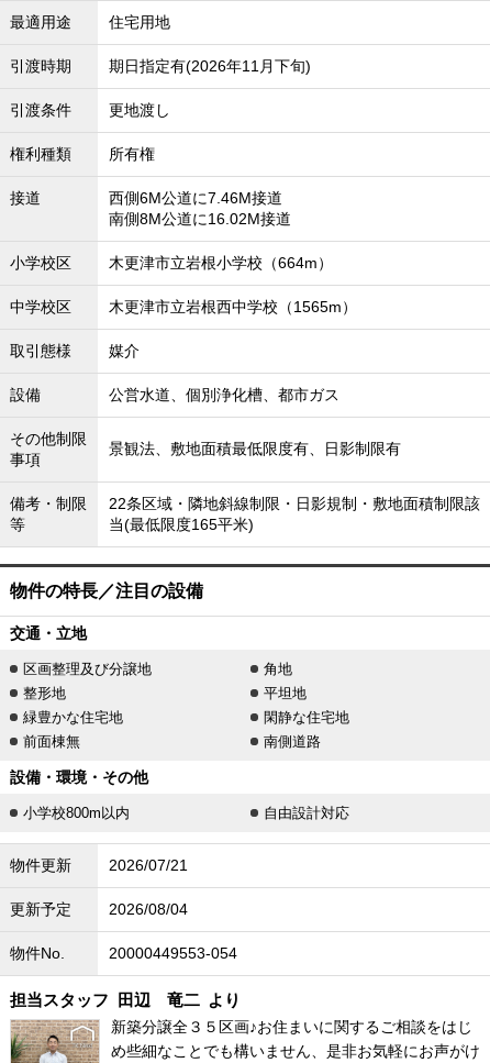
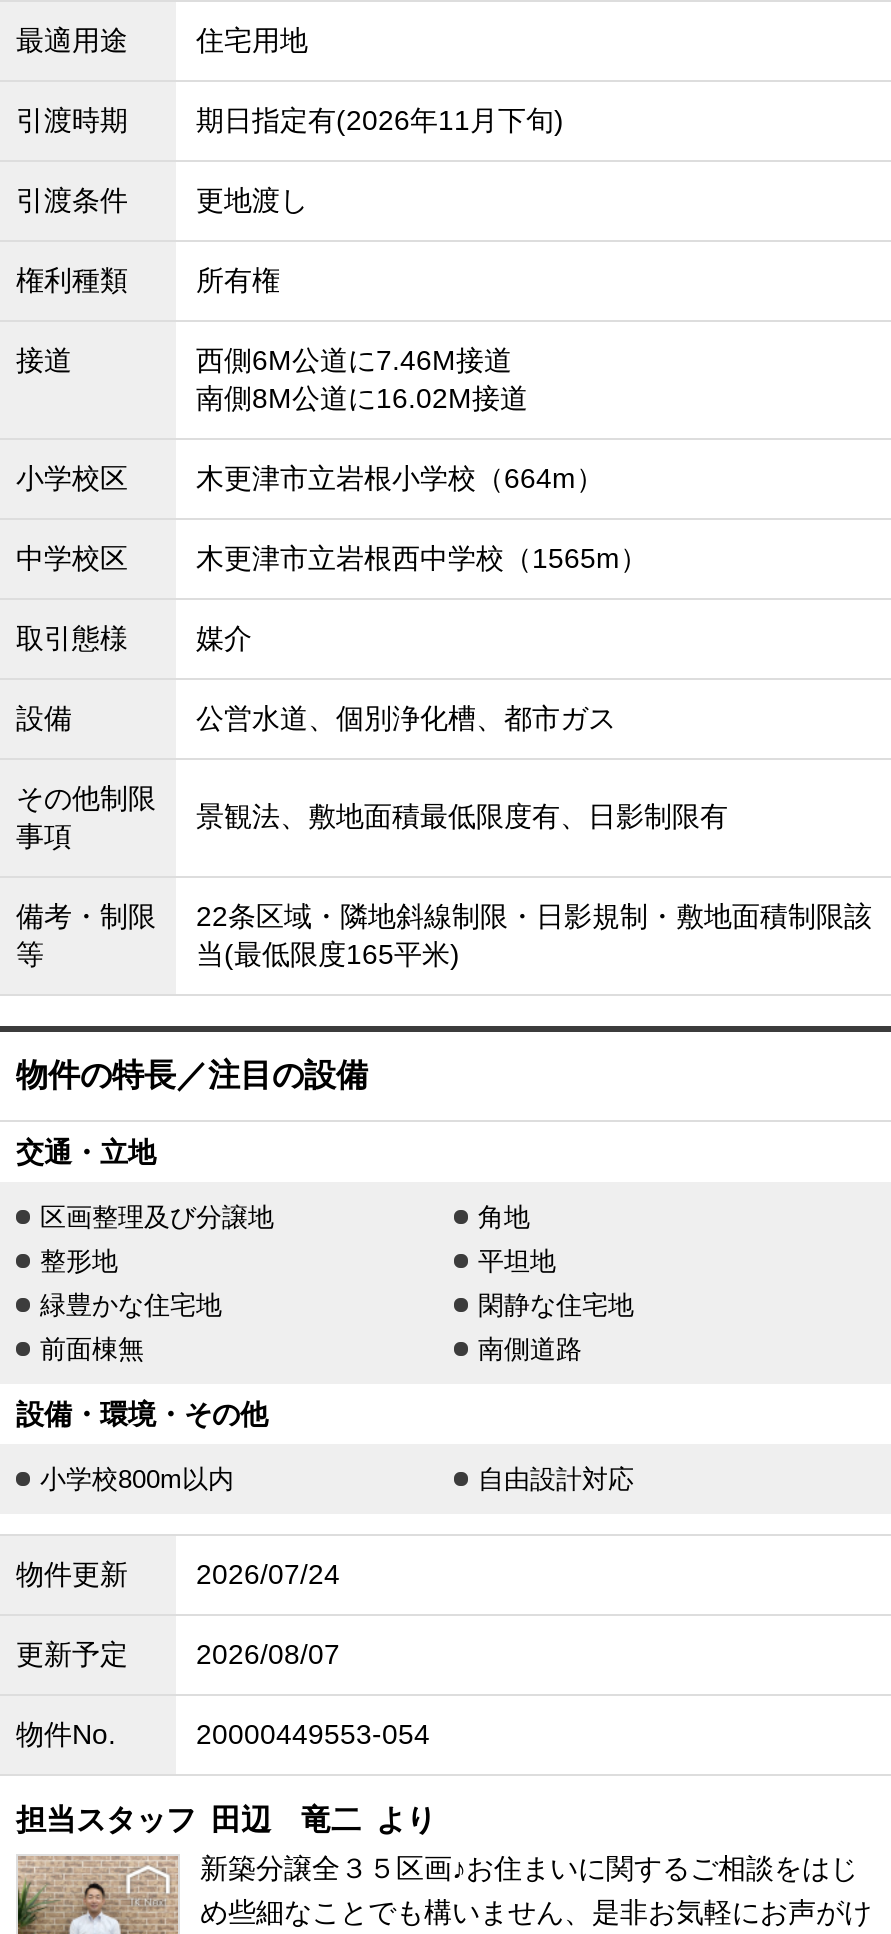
- 2026/07/21
+ 2026/07/24

- 2026/08/04
+ 2026/08/07
